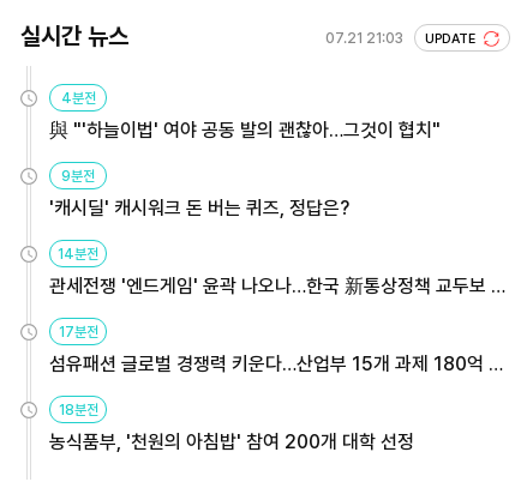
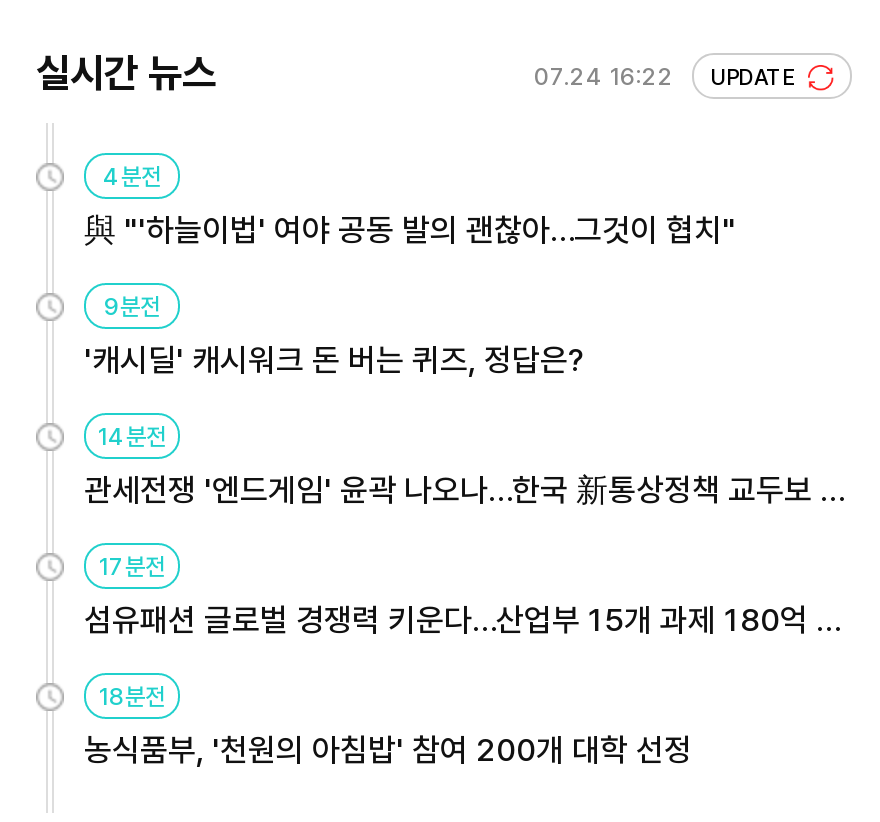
- 07.21 21:03 UPDATE
+ 07.24 16:22 UPDATE
